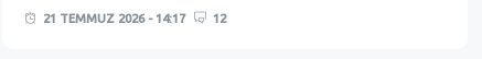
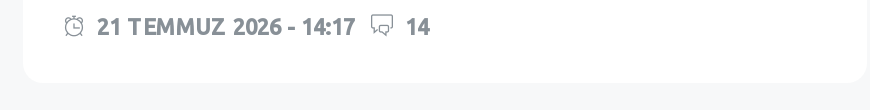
- 21 TEMMUZ 2026 - 14:17 12
+ 21 TEMMUZ 2026 - 14:17 14
